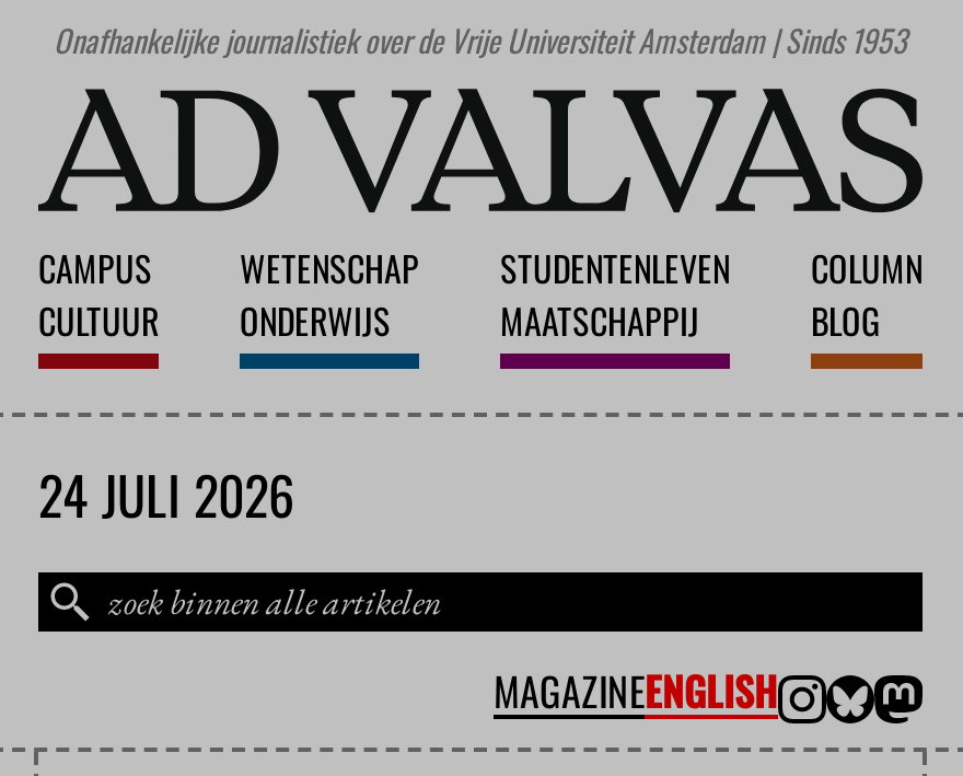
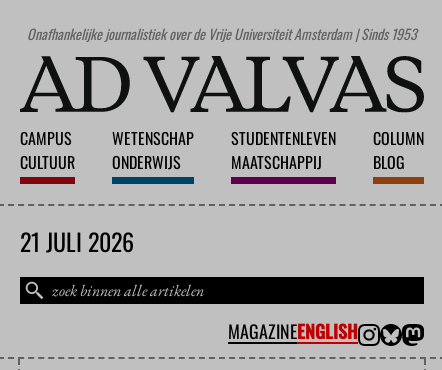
- 24 JULI 2026
+ 21 JULI 2026
